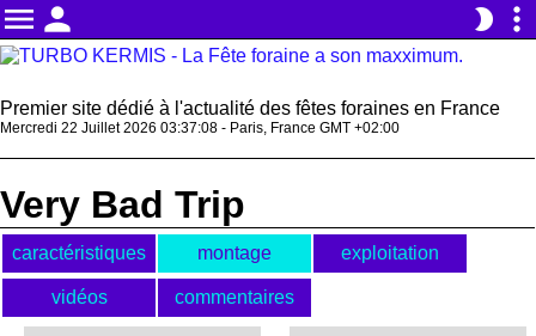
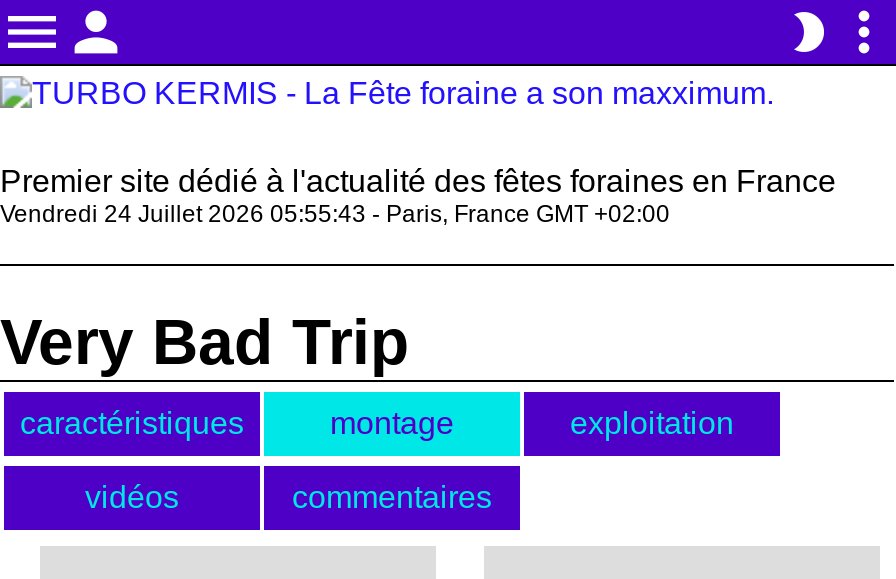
- Mercredi 22 Juillet 2026 03:37:08 - Paris, France GMT +02:00
+ Vendredi 24 Juillet 2026 05:55:43 - Paris, France GMT +02:00
